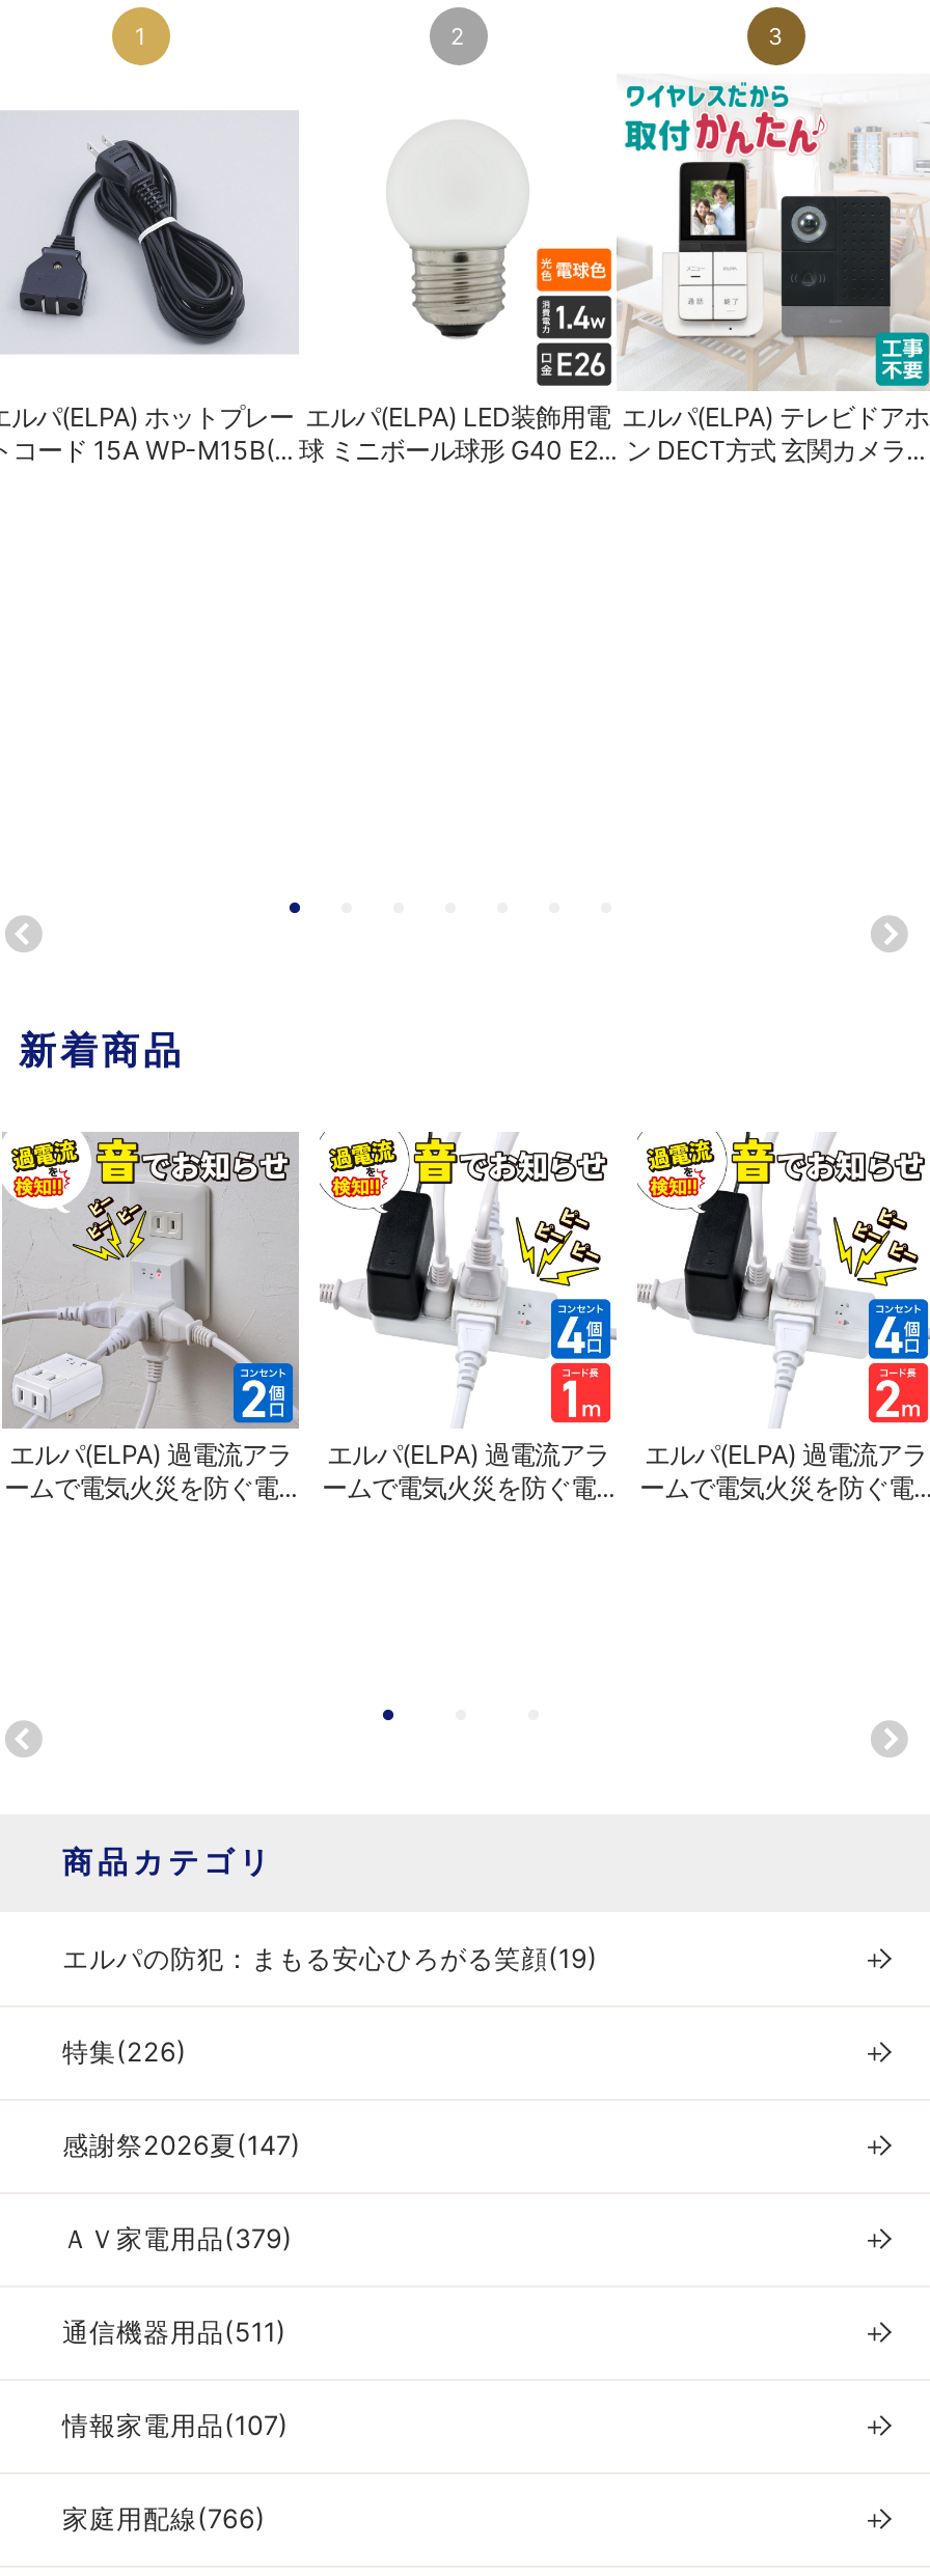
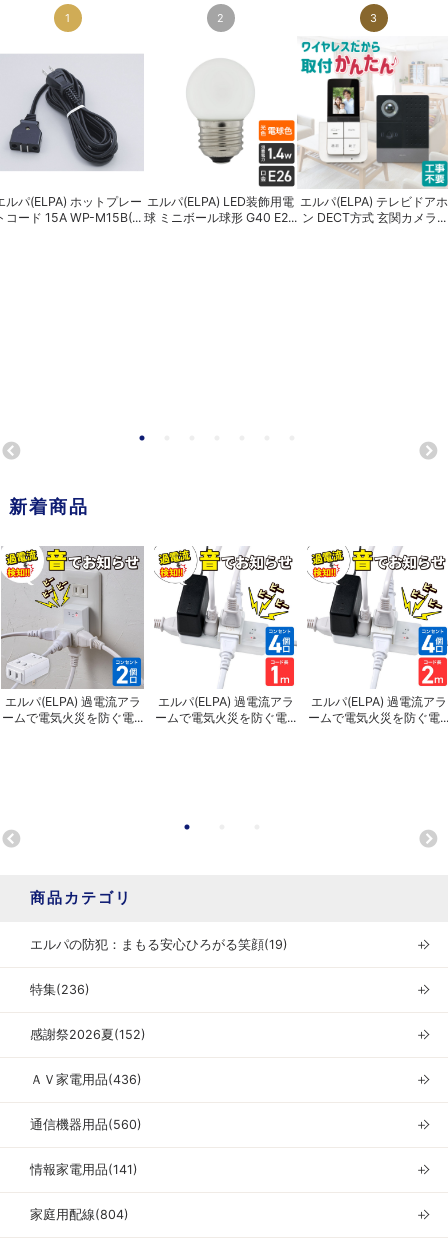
- 特集(226)
+ 特集(236)

- 感謝祭2026夏(147)
+ 感謝祭2026夏(152)

- ＡＶ家電用品(379)
+ ＡＶ家電用品(436)

- 通信機器用品(511)
+ 通信機器用品(560)

- 情報家電用品(107)
+ 情報家電用品(141)

- 家庭用配線(766)
+ 家庭用配線(804)
